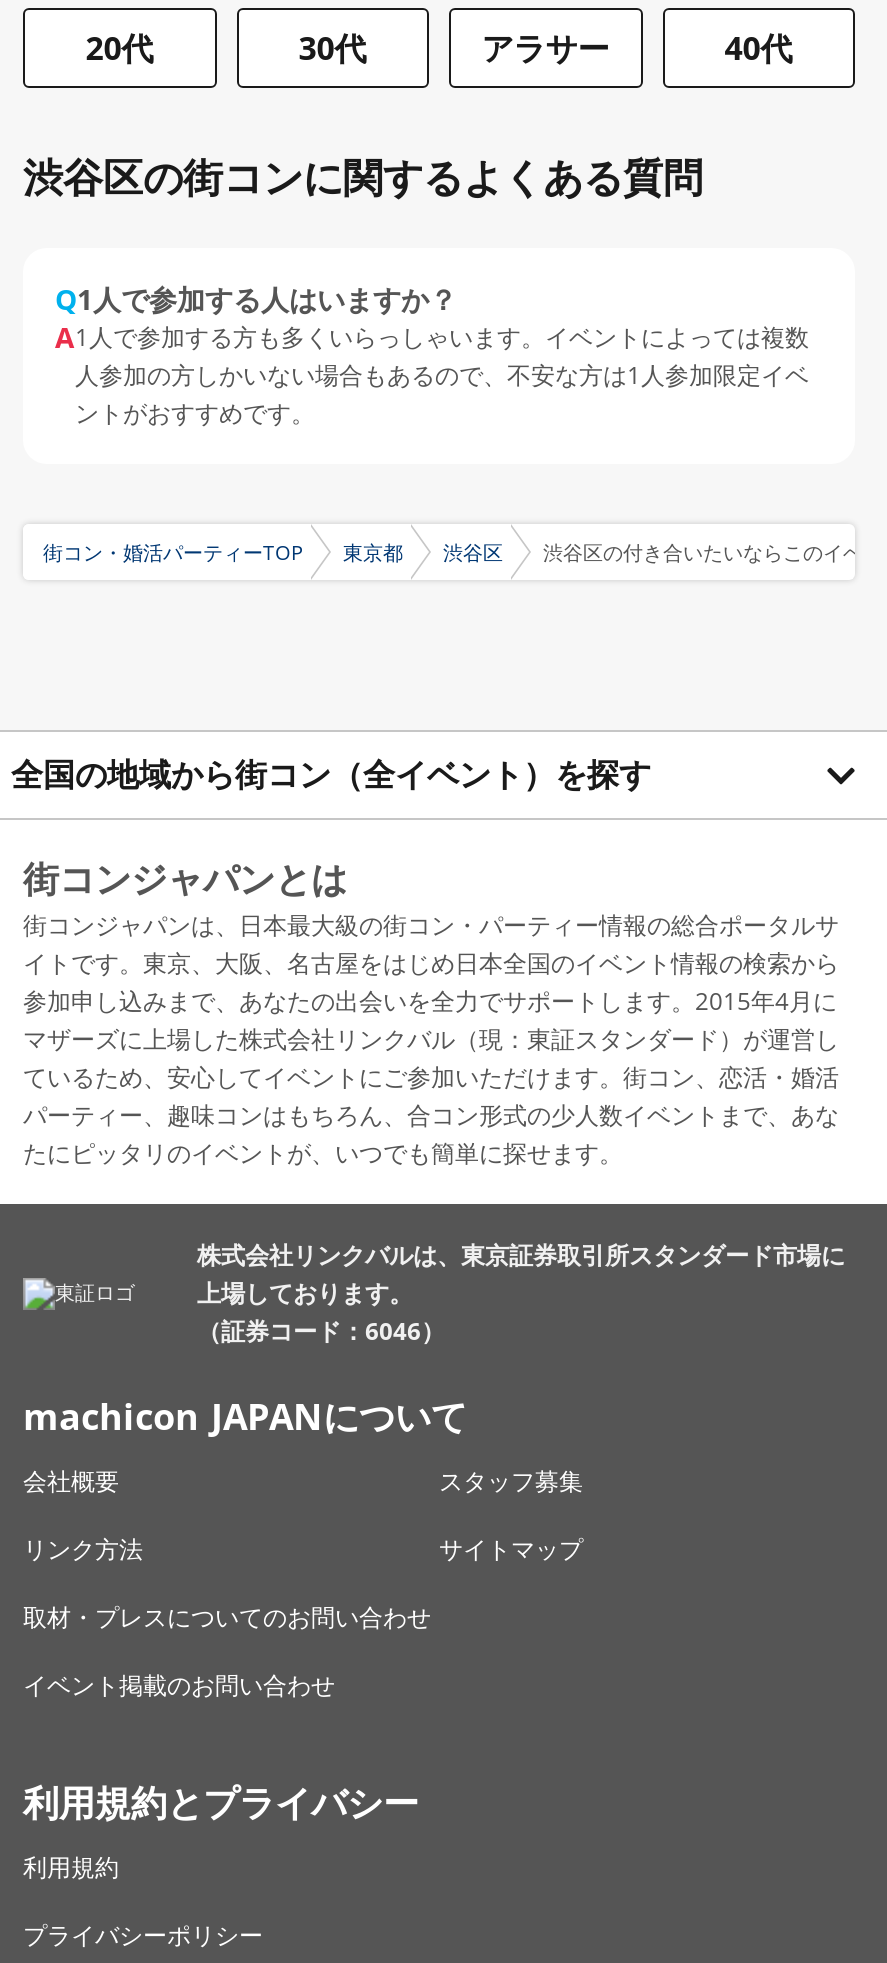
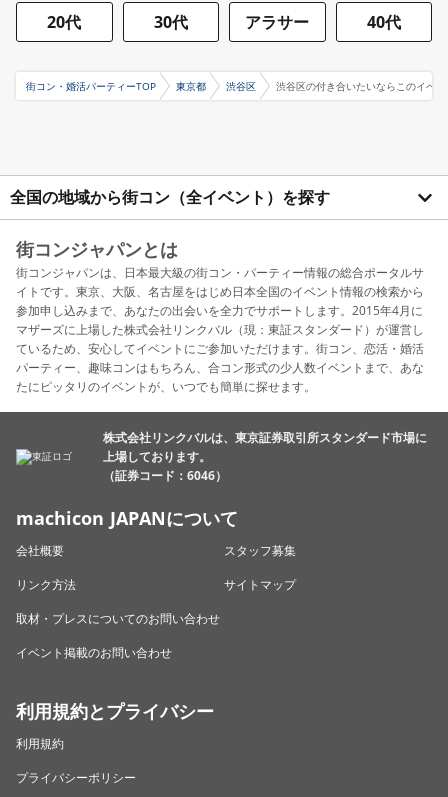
- 渋谷区の街コンに関するよくある質問
- Q1人で参加する人はいますか？
- A1人で参加する方も多くいらっしゃいます。イベントによっては複数
- 人参加の方しかいない場合もあるので、不安な方は1人参加限定イベ
- ントがおすすめです。
